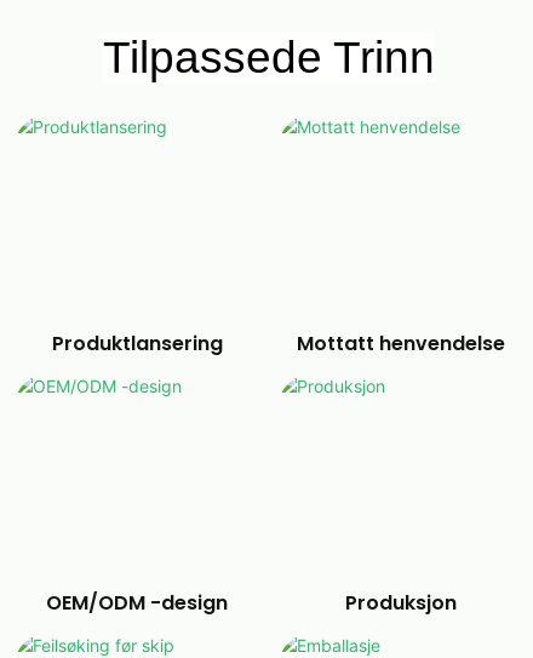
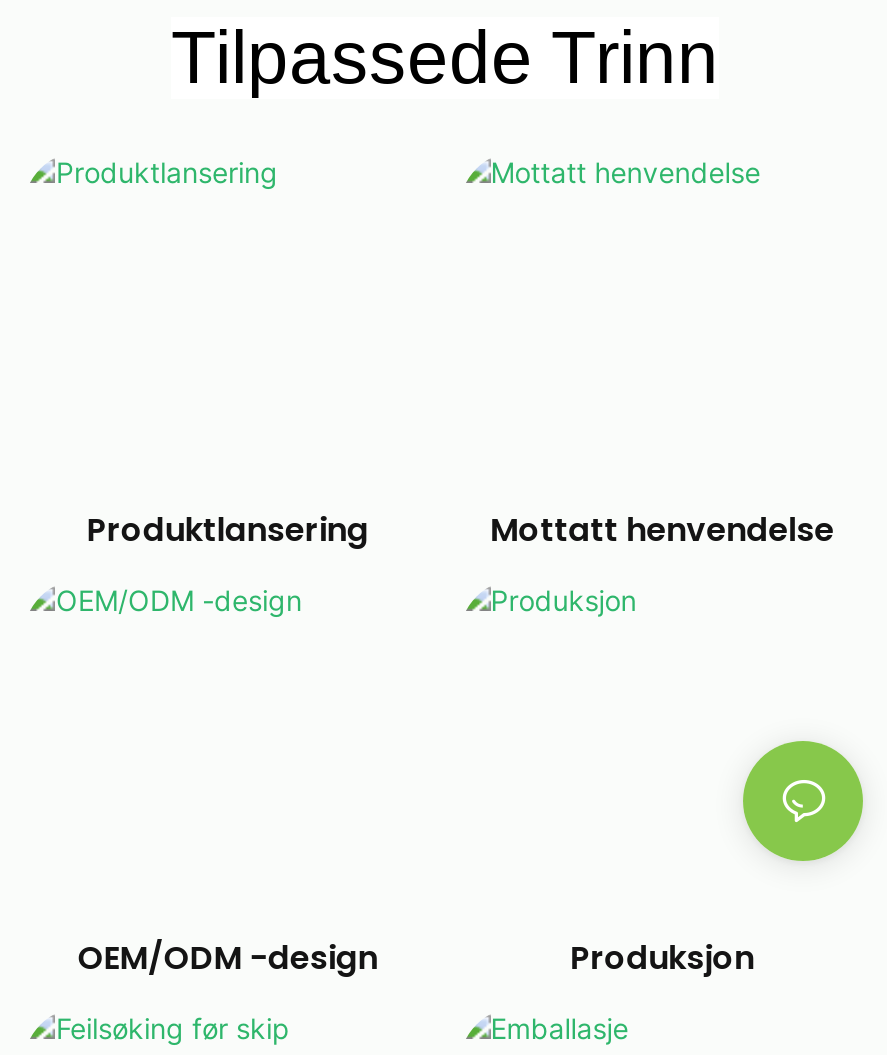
+ [image]
